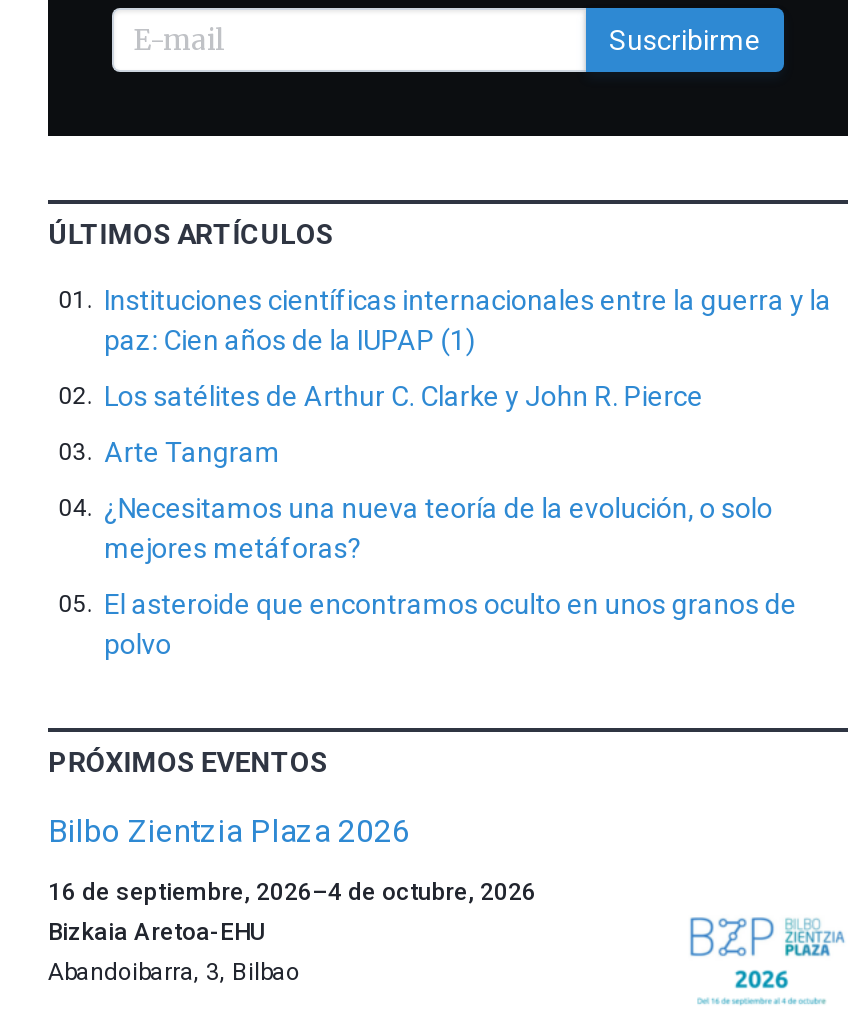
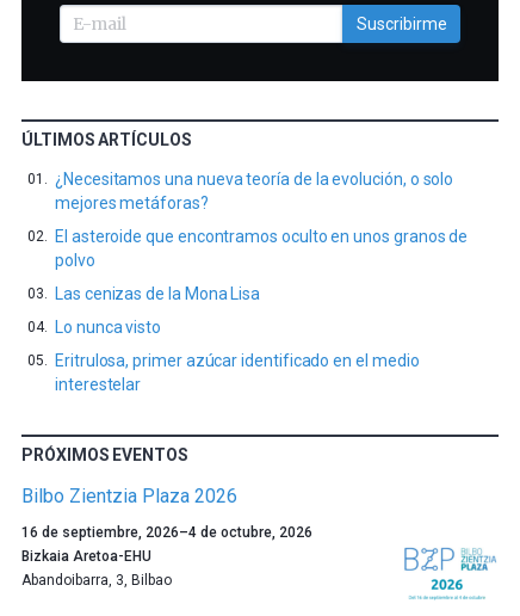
- Instituciones científicas internacionales entre la guerra y la
- paz: Cien años de la IUPAP (1)
- Los satélites de Arthur C. Clarke y John R. Pierce
- Arte Tangram

moved up: ¿Necesitamos una nueva teoría de la evolución, o solo | mejores metáforas? | El asteroide que encontramos oculto en unos granos de | polvo

+ Las cenizas de la Mona Lisa
+ Lo nunca visto
+ Eritrulosa, primer azúcar identificado en el medio
+ interestelar
